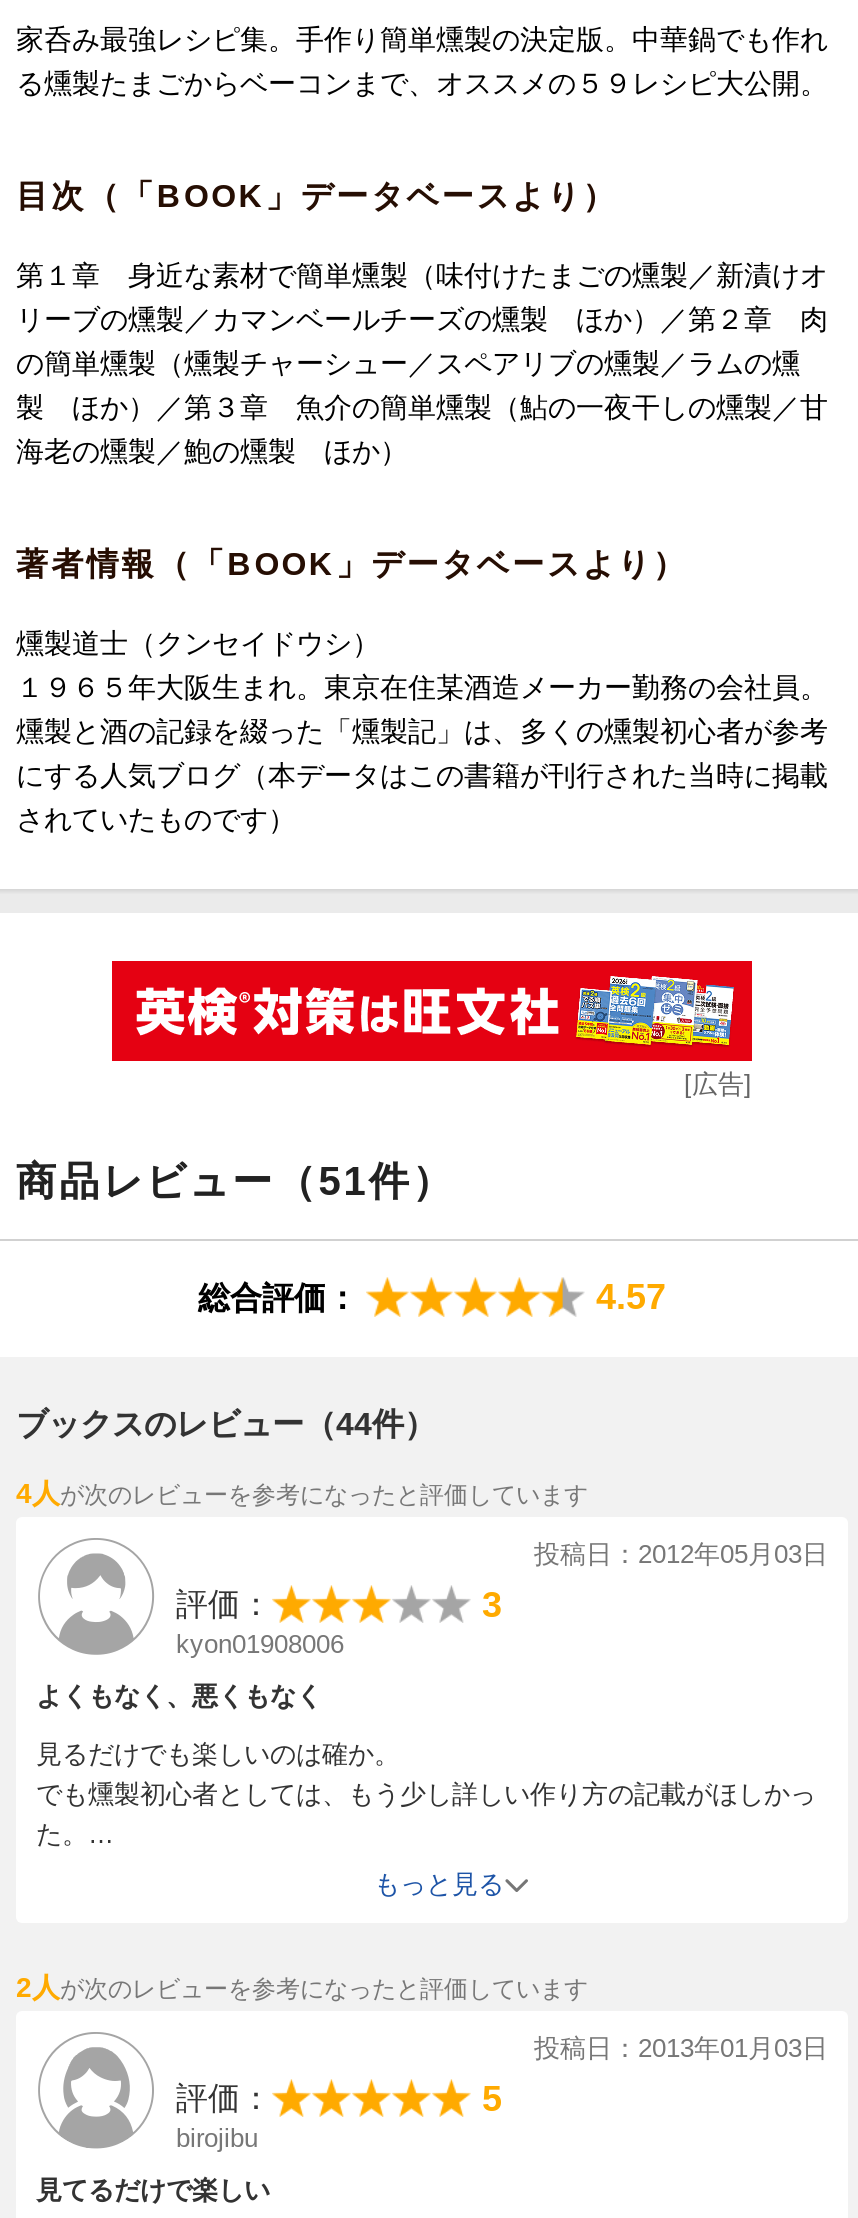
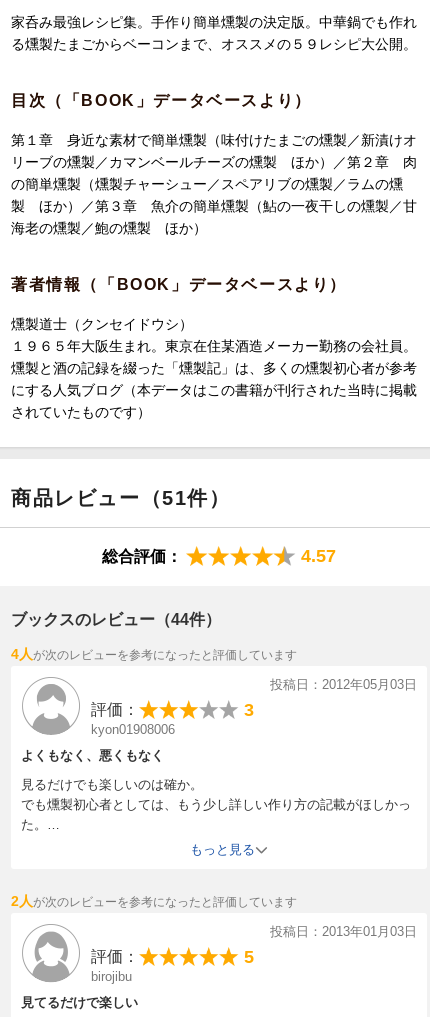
- [image]
- [広告]
